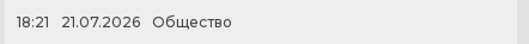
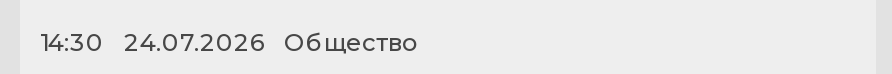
- 18:21
- 21.07.2026
+ 14:30
+ 24.07.2026
